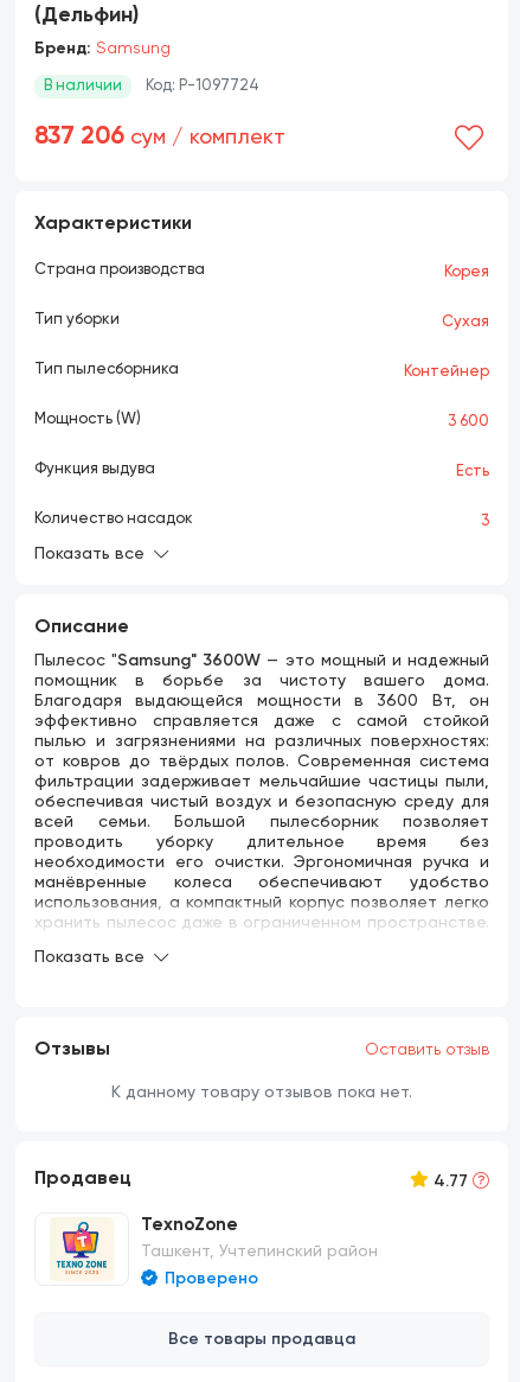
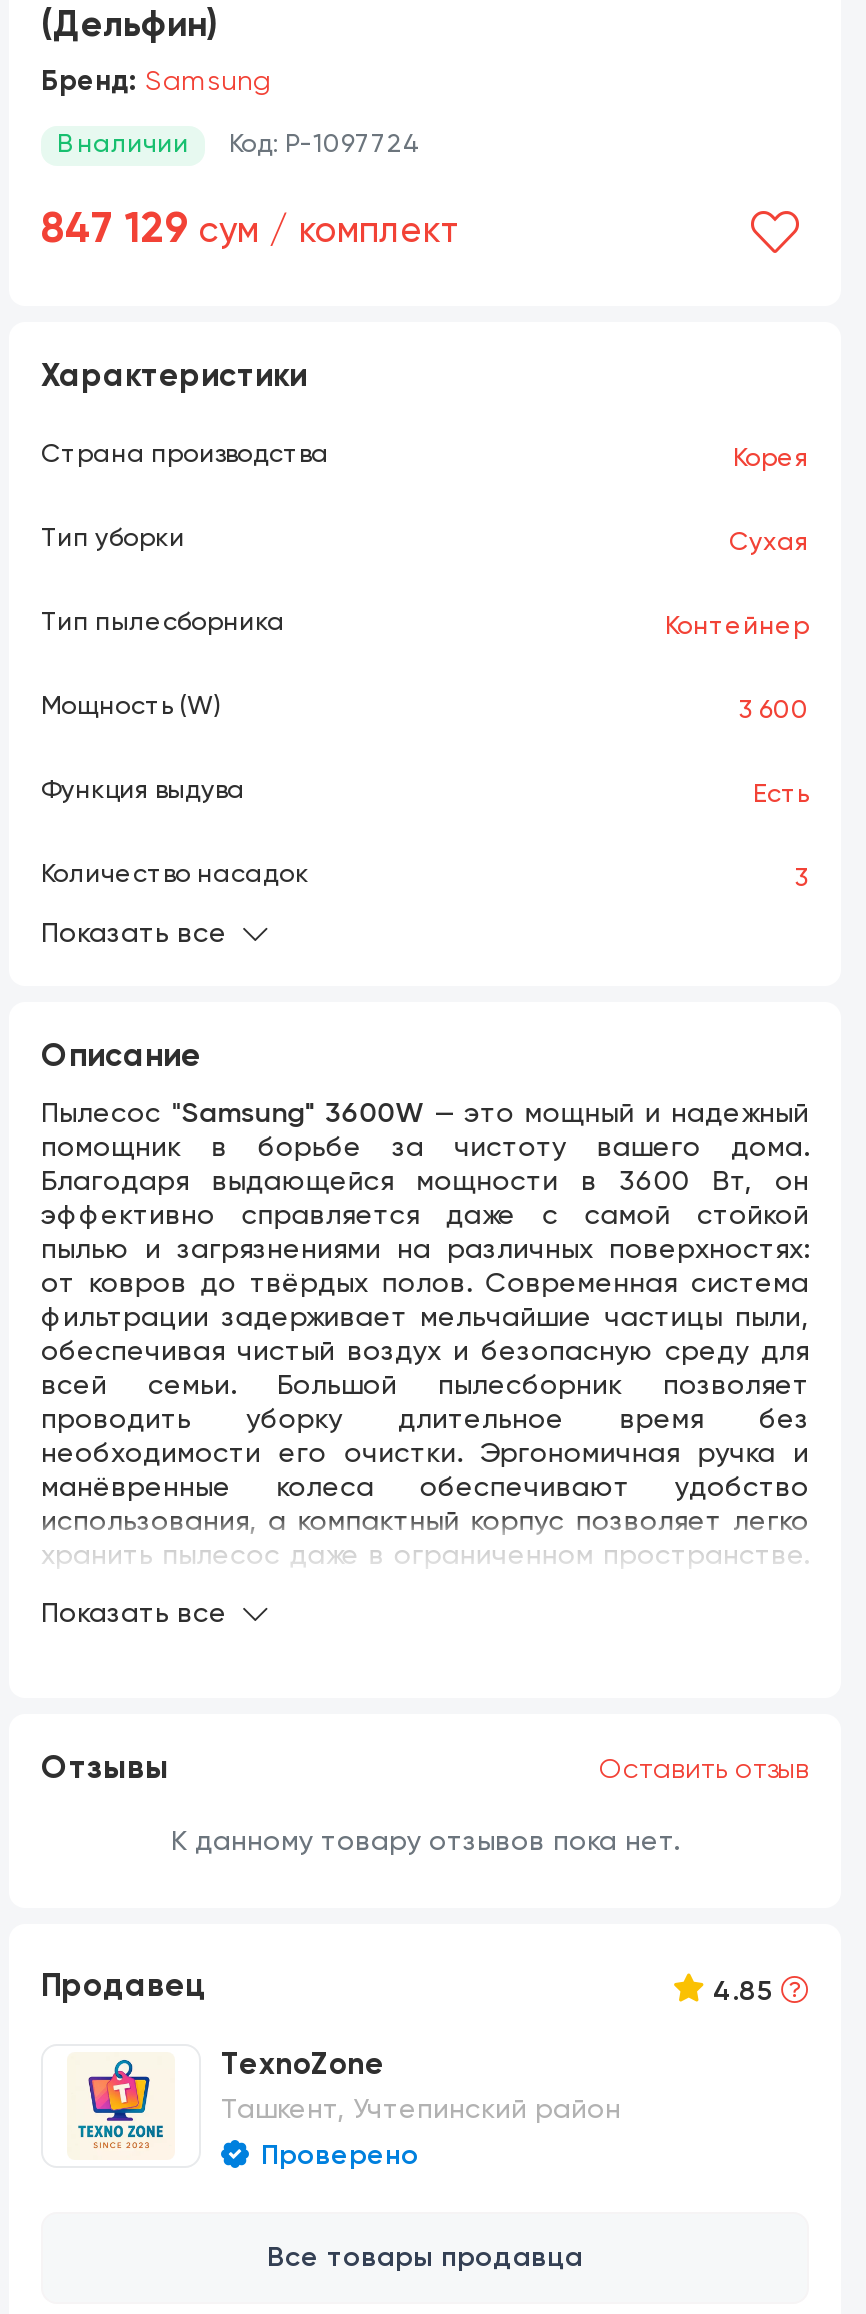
- 837 206 сум / комплект
+ 847 129 сум / комплект

- 4.77
+ 4.85
